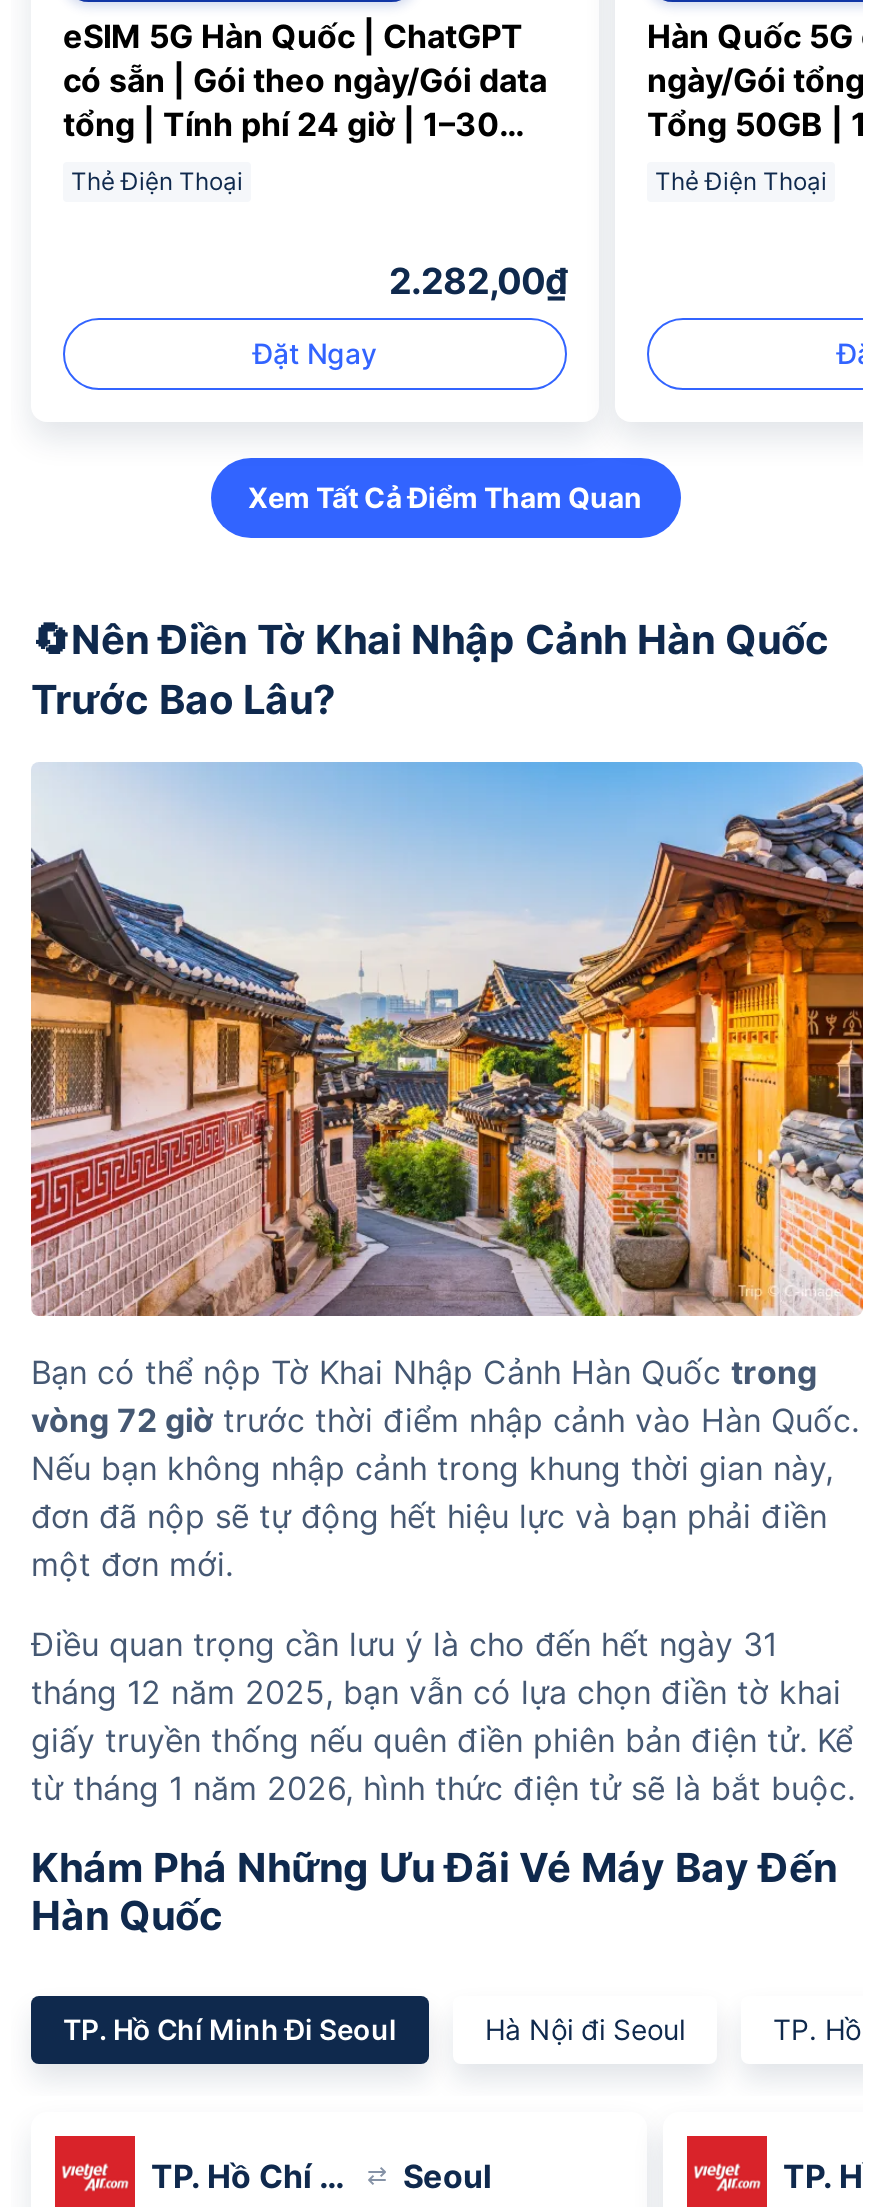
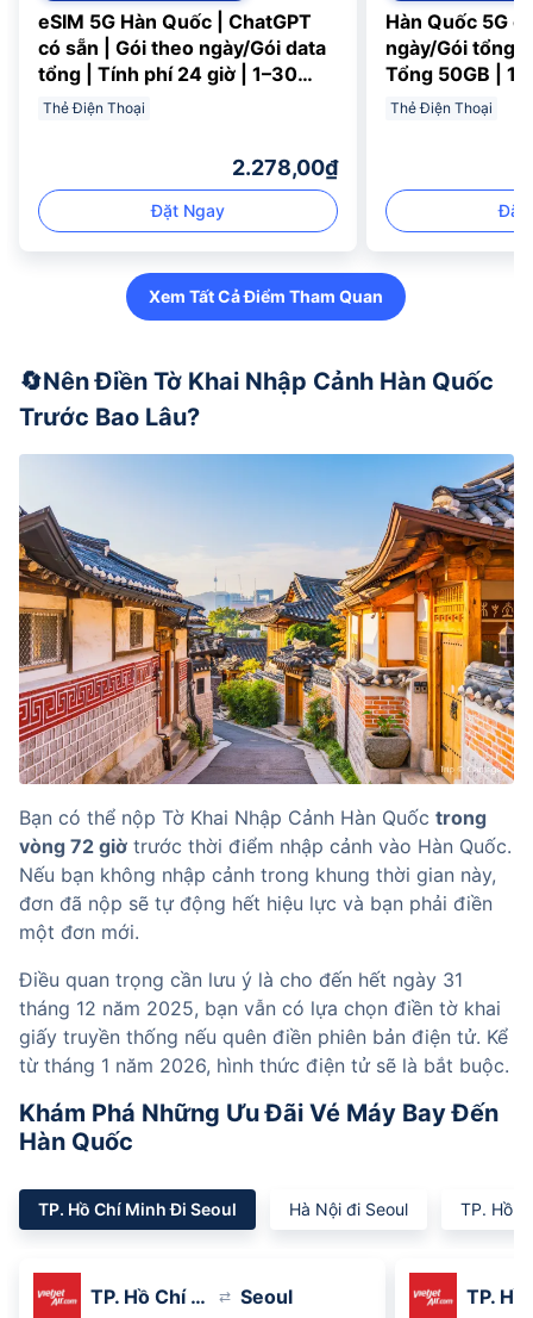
- 2.282,00₫
+ 2.278,00₫
